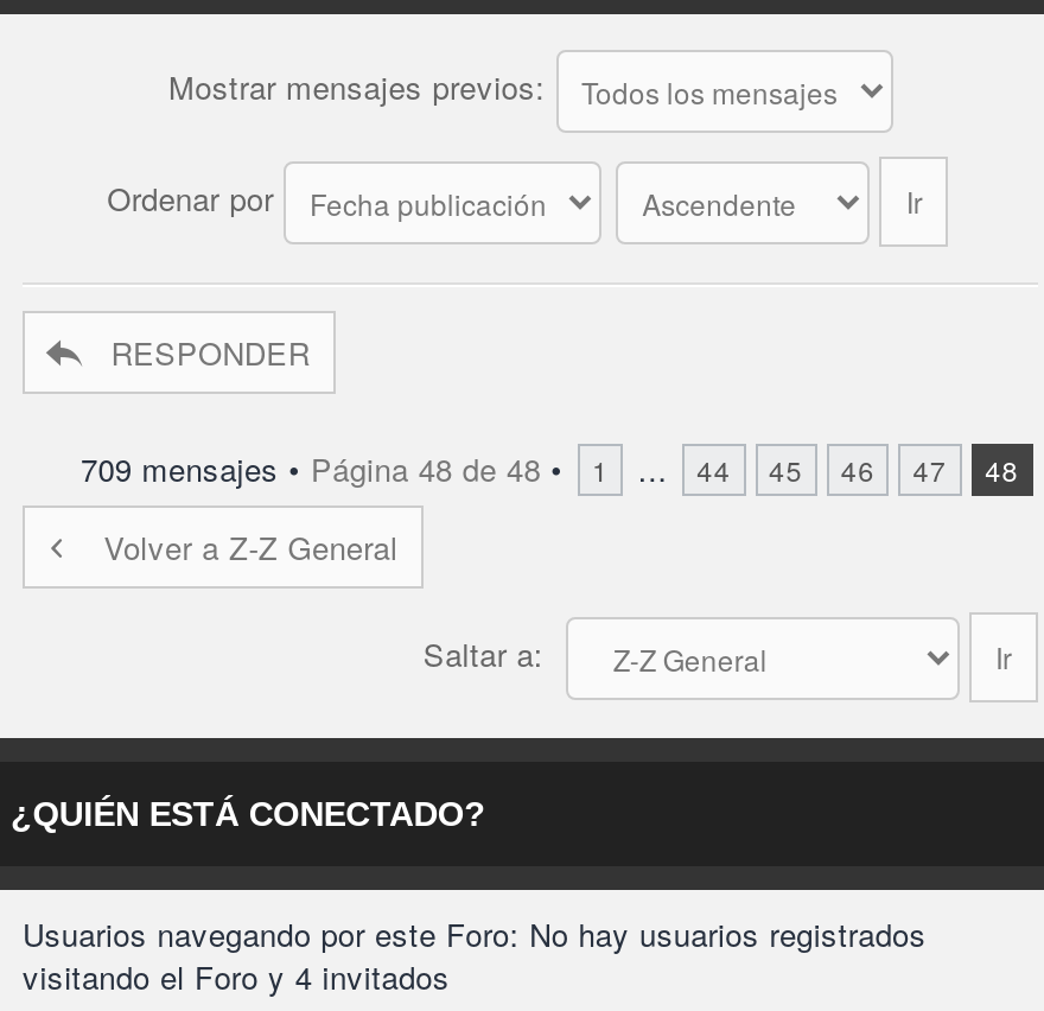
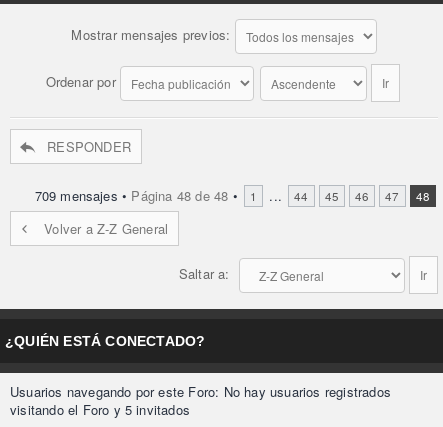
- visitando el Foro y 4 invitados
+ visitando el Foro y 5 invitados
